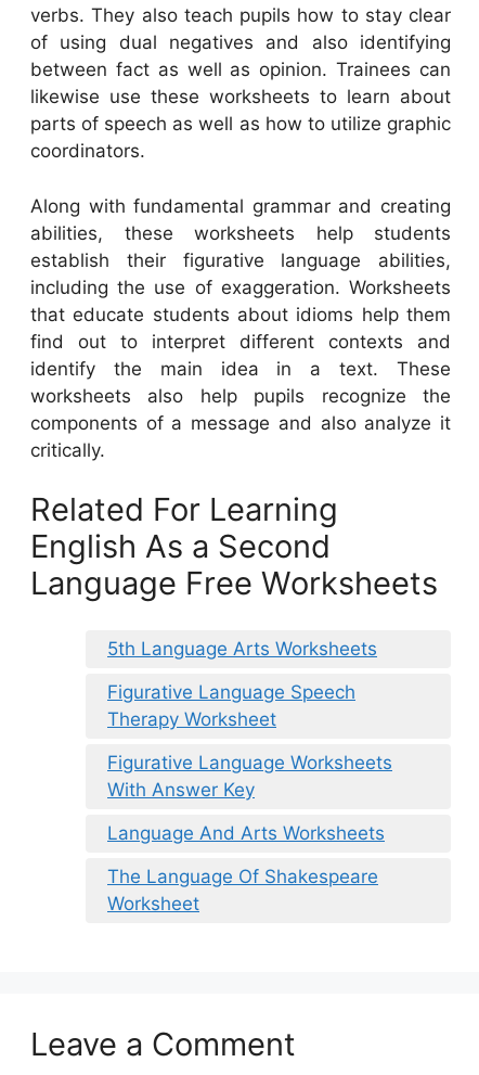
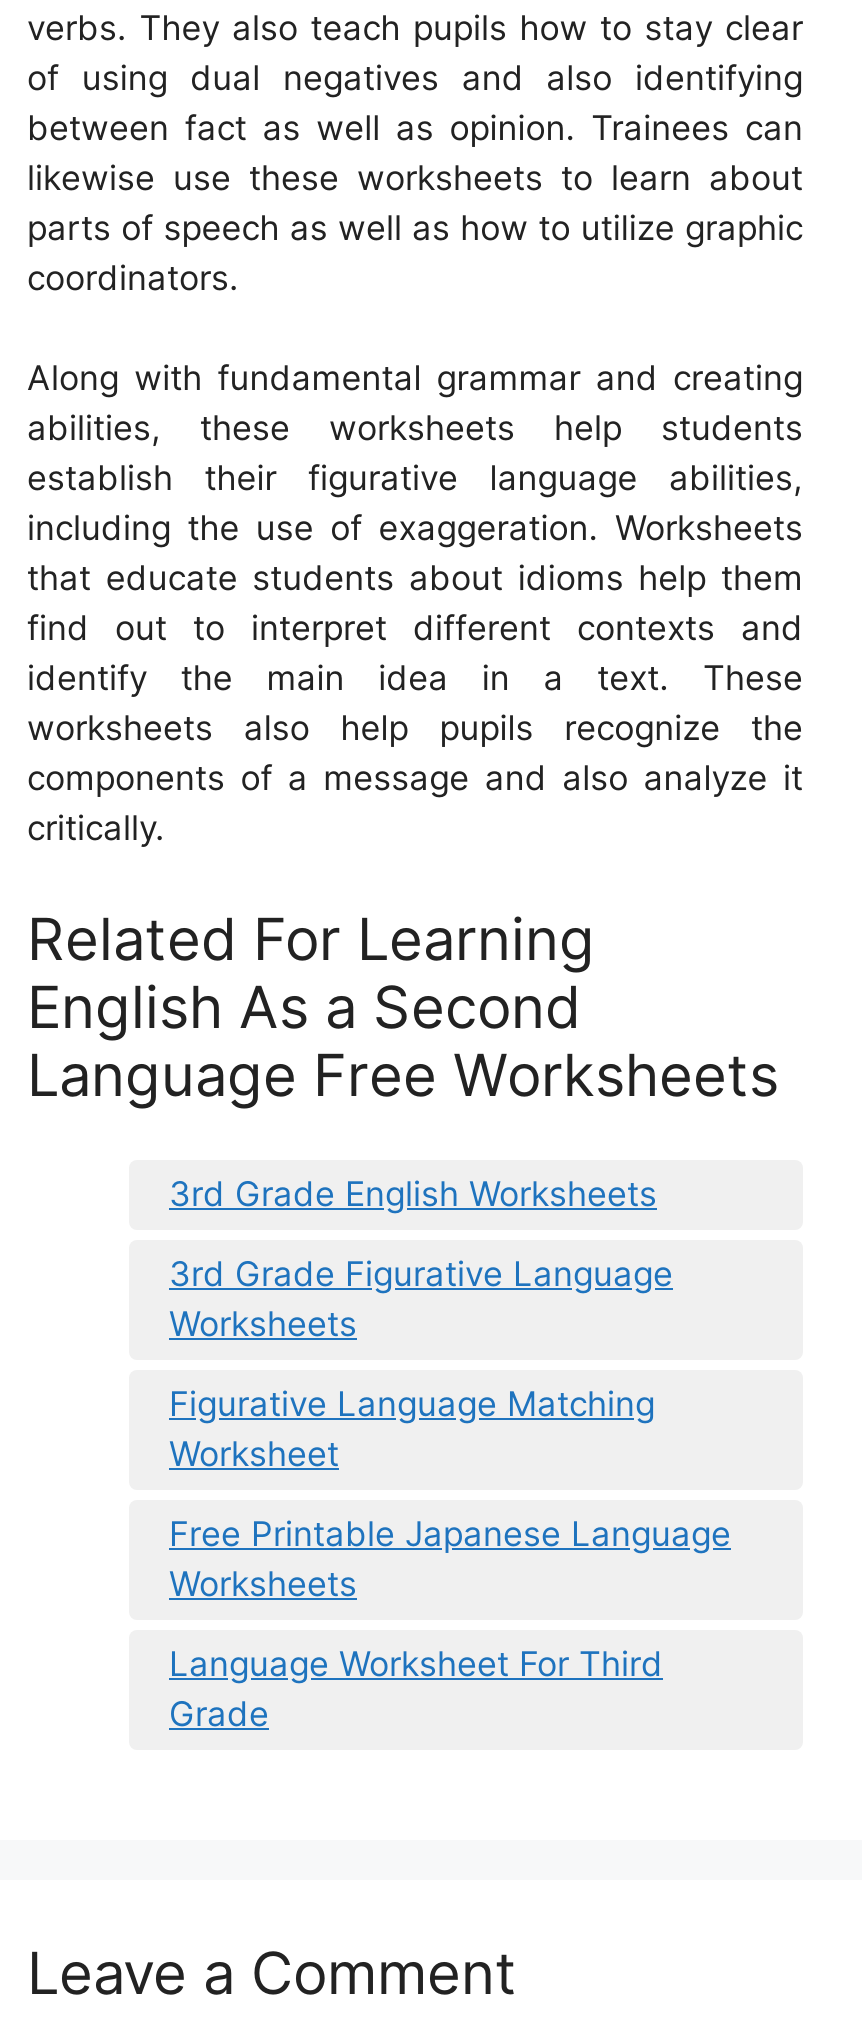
- 5th Language Arts Worksheets
- Figurative Language Speech
- Therapy Worksheet
- Figurative Language Worksheets
- With Answer Key
- Language And Arts Worksheets
- The Language Of Shakespeare
+ 3rd Grade English Worksheets
+ 3rd Grade Figurative Language
+ Worksheets
+ Figurative Language Matching

moved up: Worksheet

+ Free Printable Japanese Language
+ Worksheets
+ Language Worksheet For Third
+ Grade
